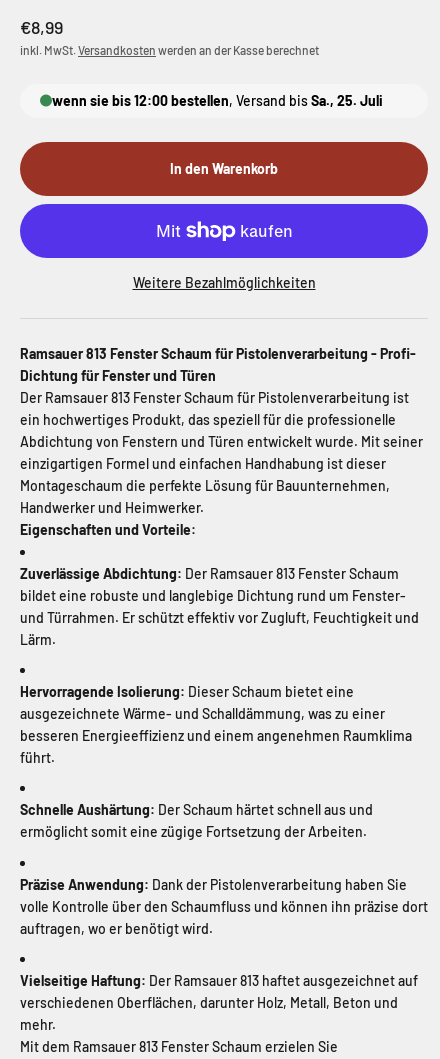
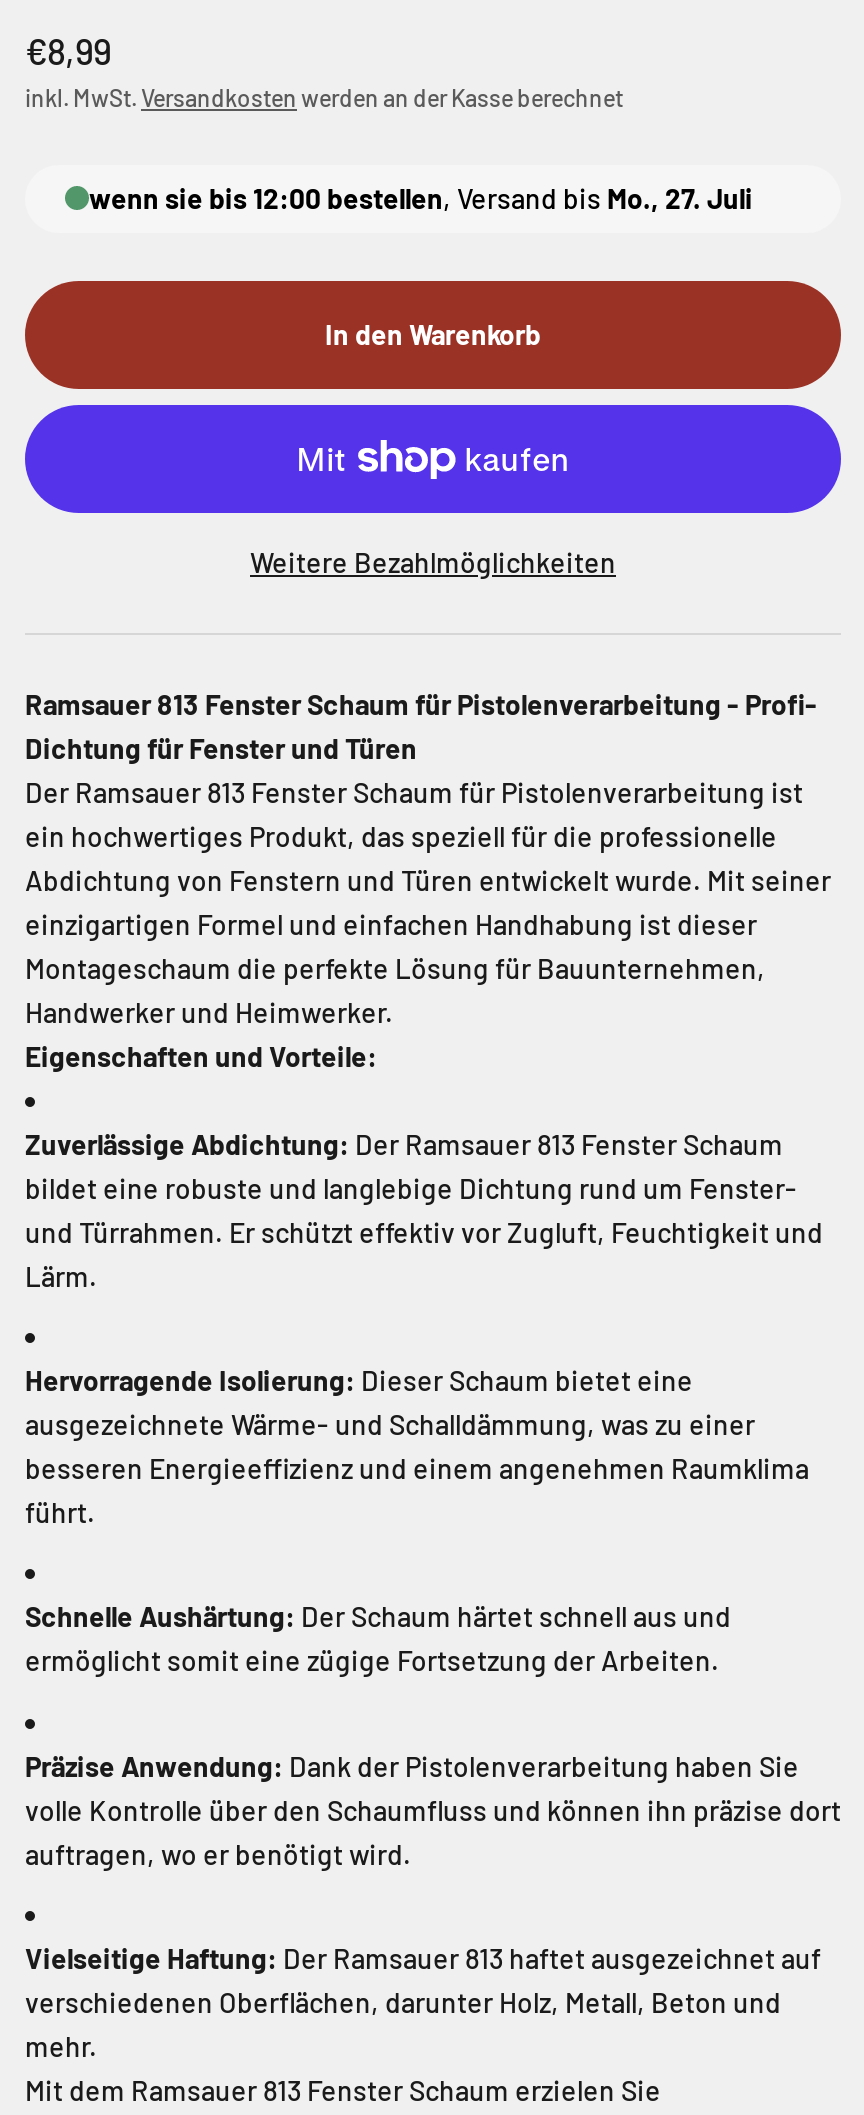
- wenn sie bis 12:00 bestellen, Versand bis Sa., 25. Juli
+ wenn sie bis 12:00 bestellen, Versand bis Mo., 27. Juli
